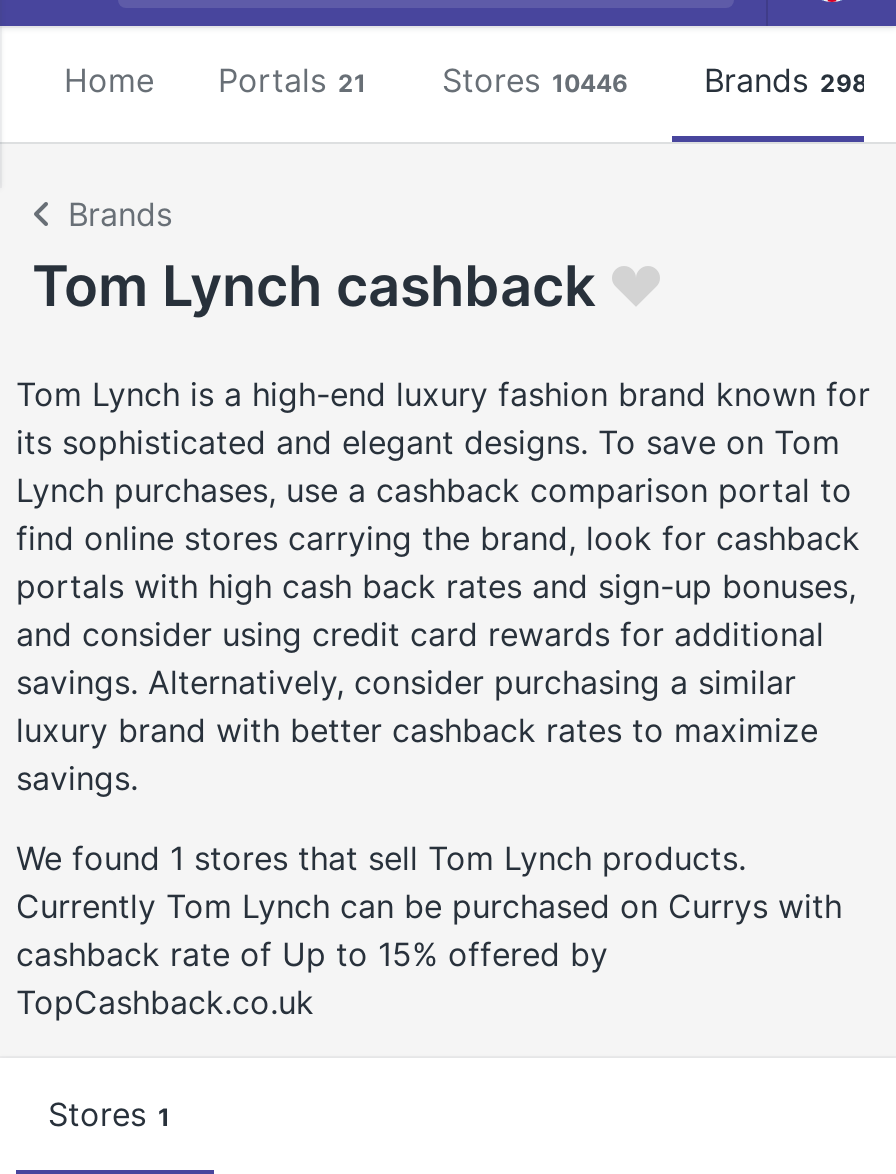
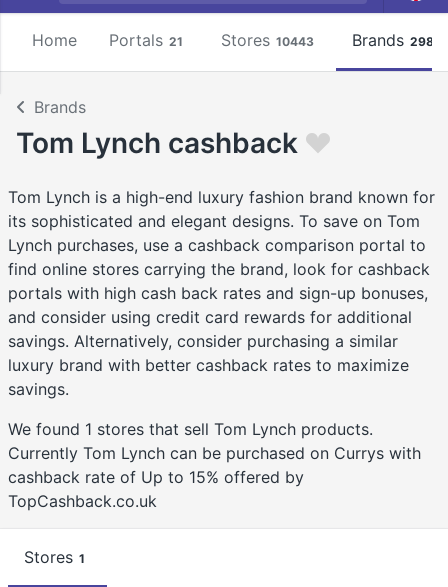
- Stores 10446
+ Stores 10443
